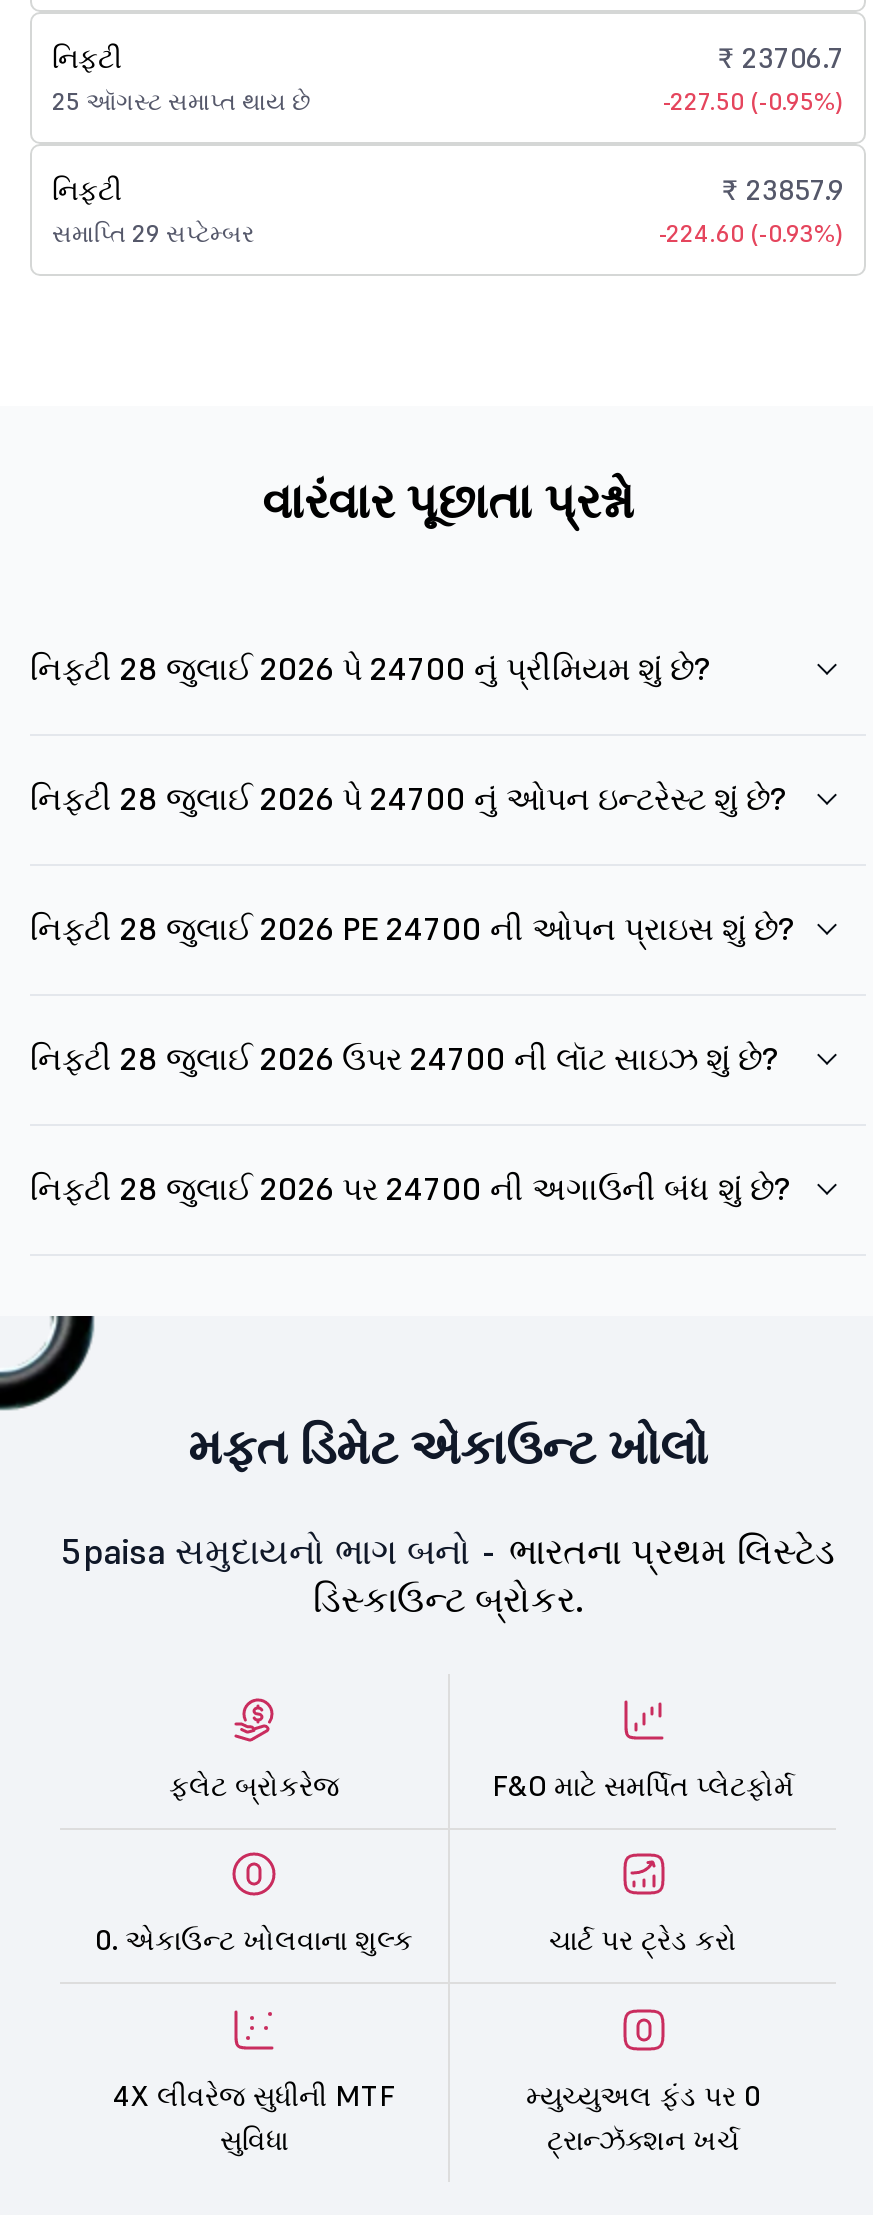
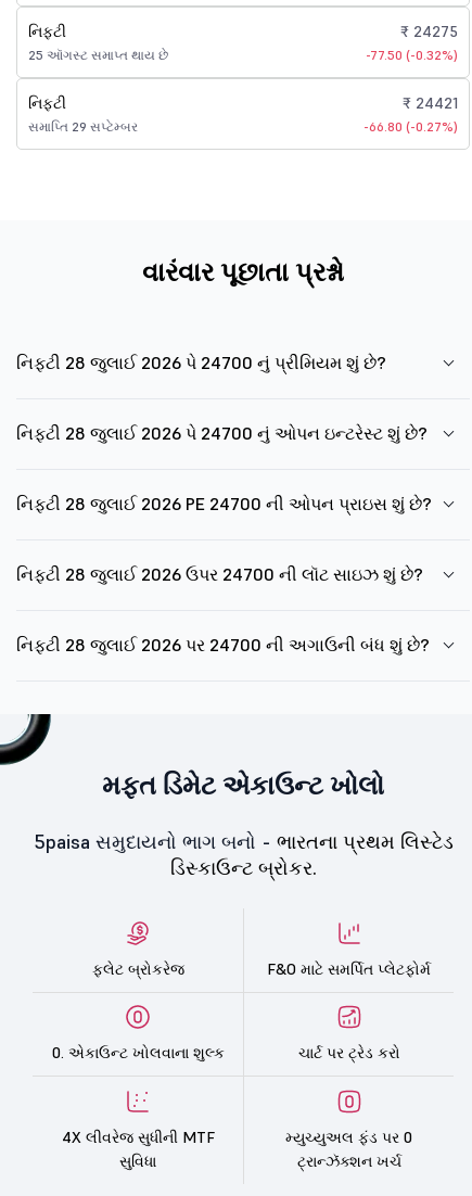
- ₹ 23706.7
+ ₹ 24275

- -227.50 (-0.95%)
+ -77.50 (-0.32%)

- ₹ 23857.9
+ ₹ 24421

- -224.60 (-0.93%)
+ -66.80 (-0.27%)
